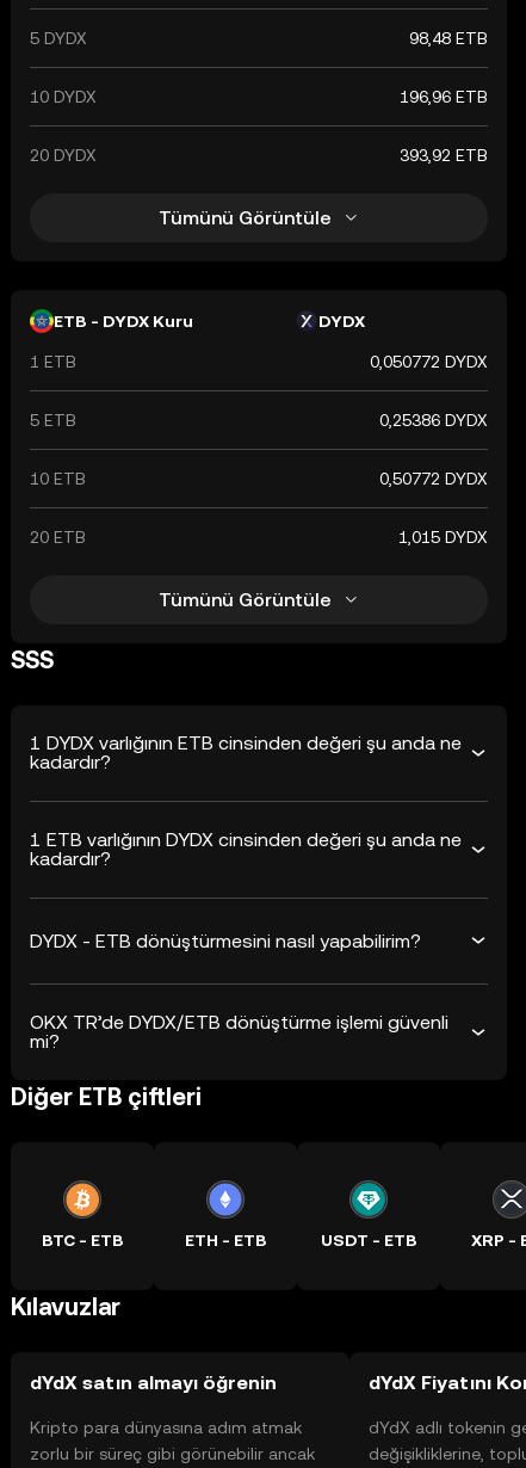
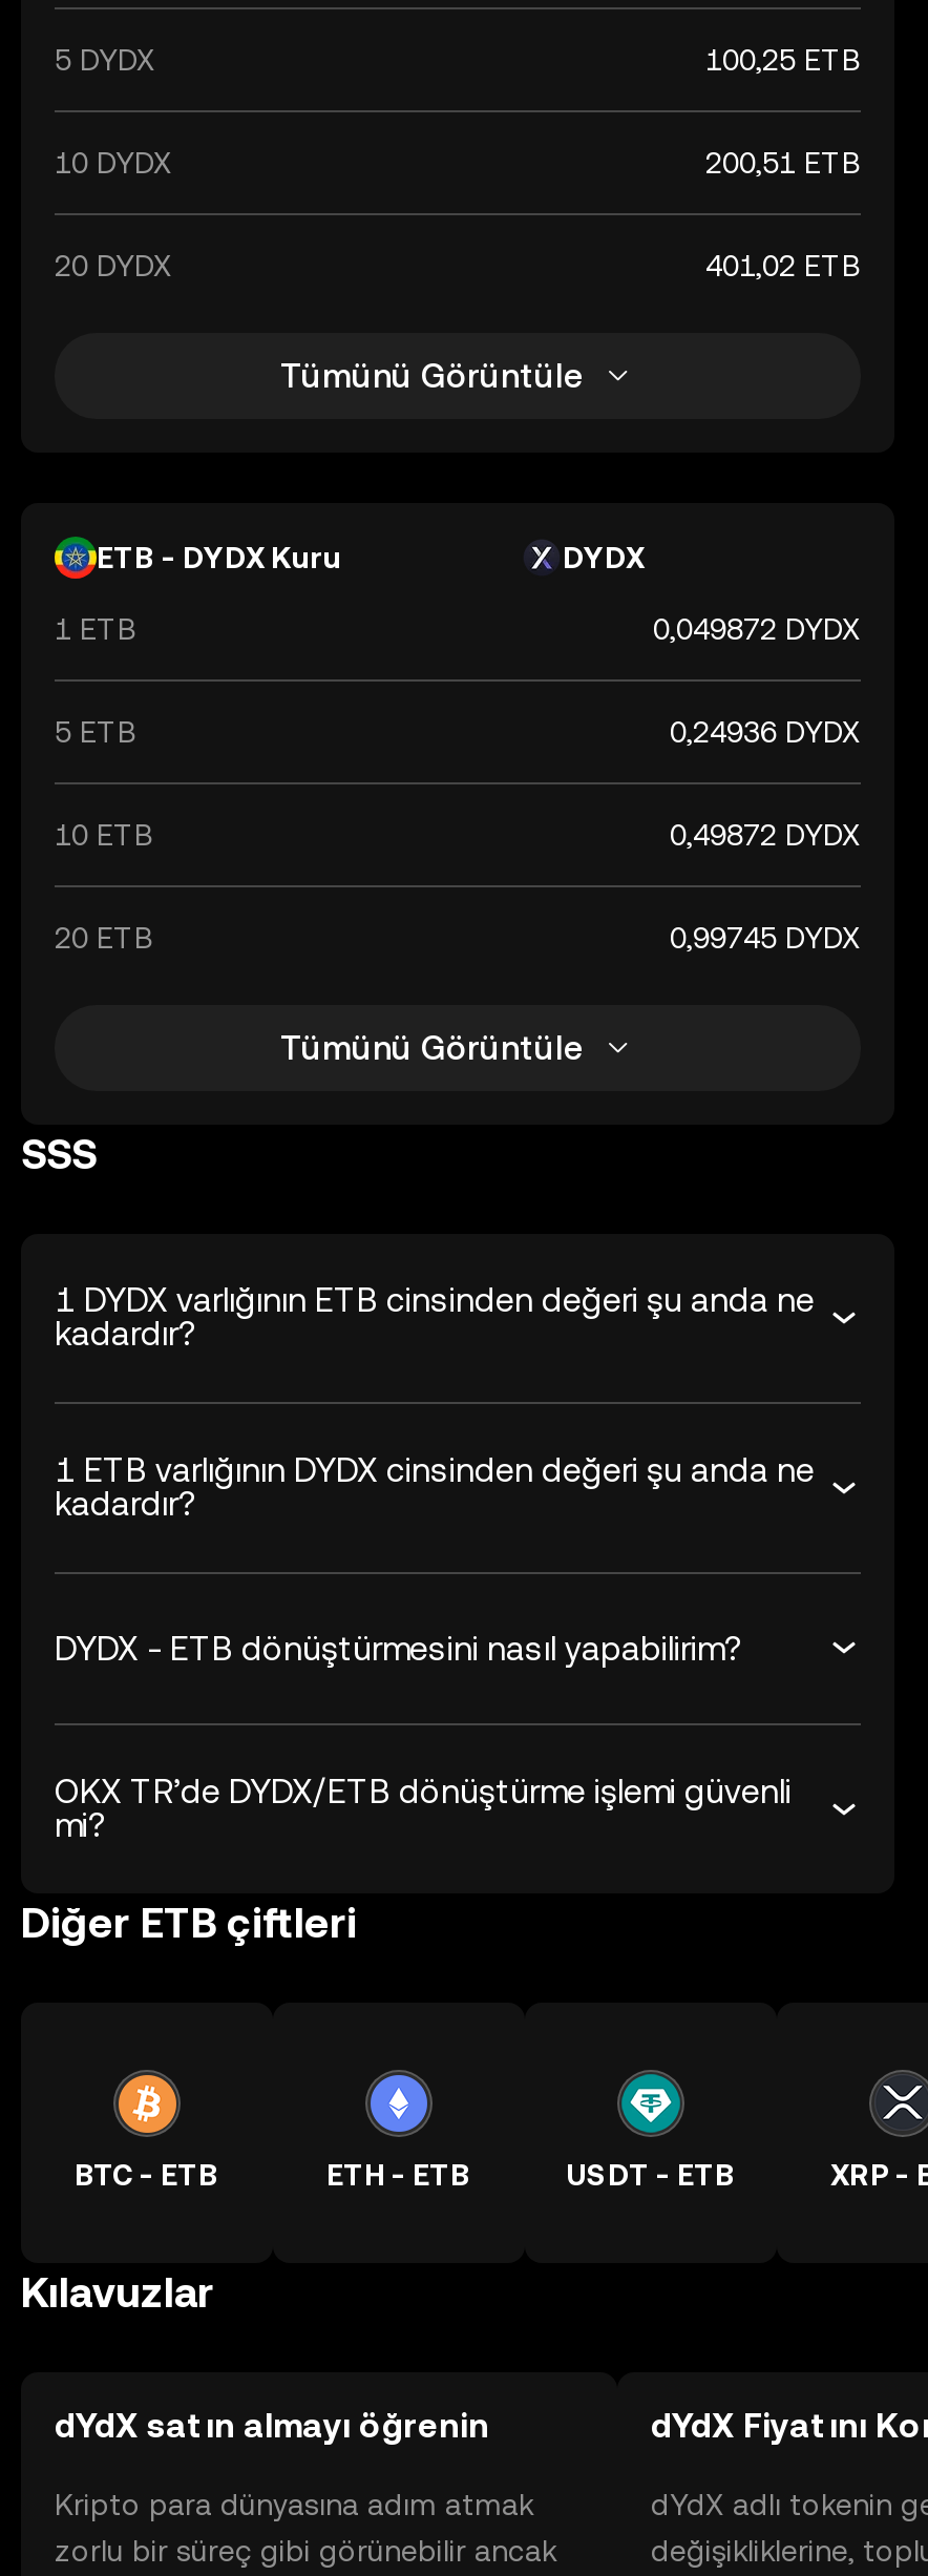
- 98,48 ETB
+ 100,25 ETB

- 196,96 ETB
+ 200,51 ETB

- 393,92 ETB
+ 401,02 ETB

- 0,050772 DYDX
+ 0,049872 DYDX

- 0,25386 DYDX
+ 0,24936 DYDX

- 0,50772 DYDX
+ 0,49872 DYDX

- 1,015 DYDX
+ 0,99745 DYDX
